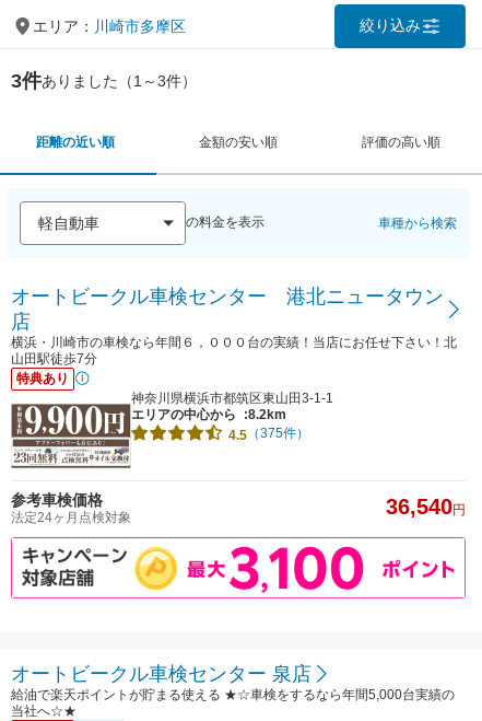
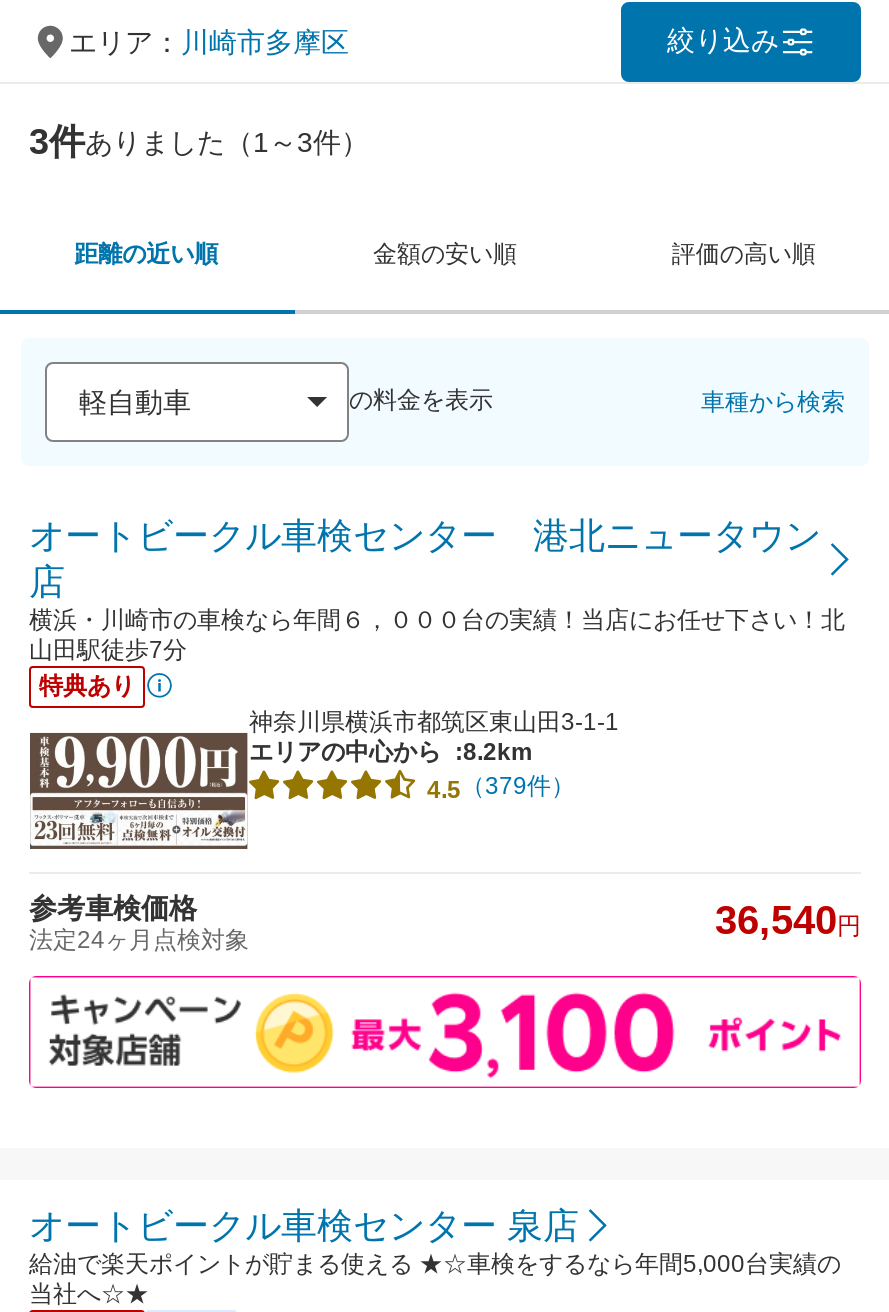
- 4.5（375件）
+ 4.5（379件）
